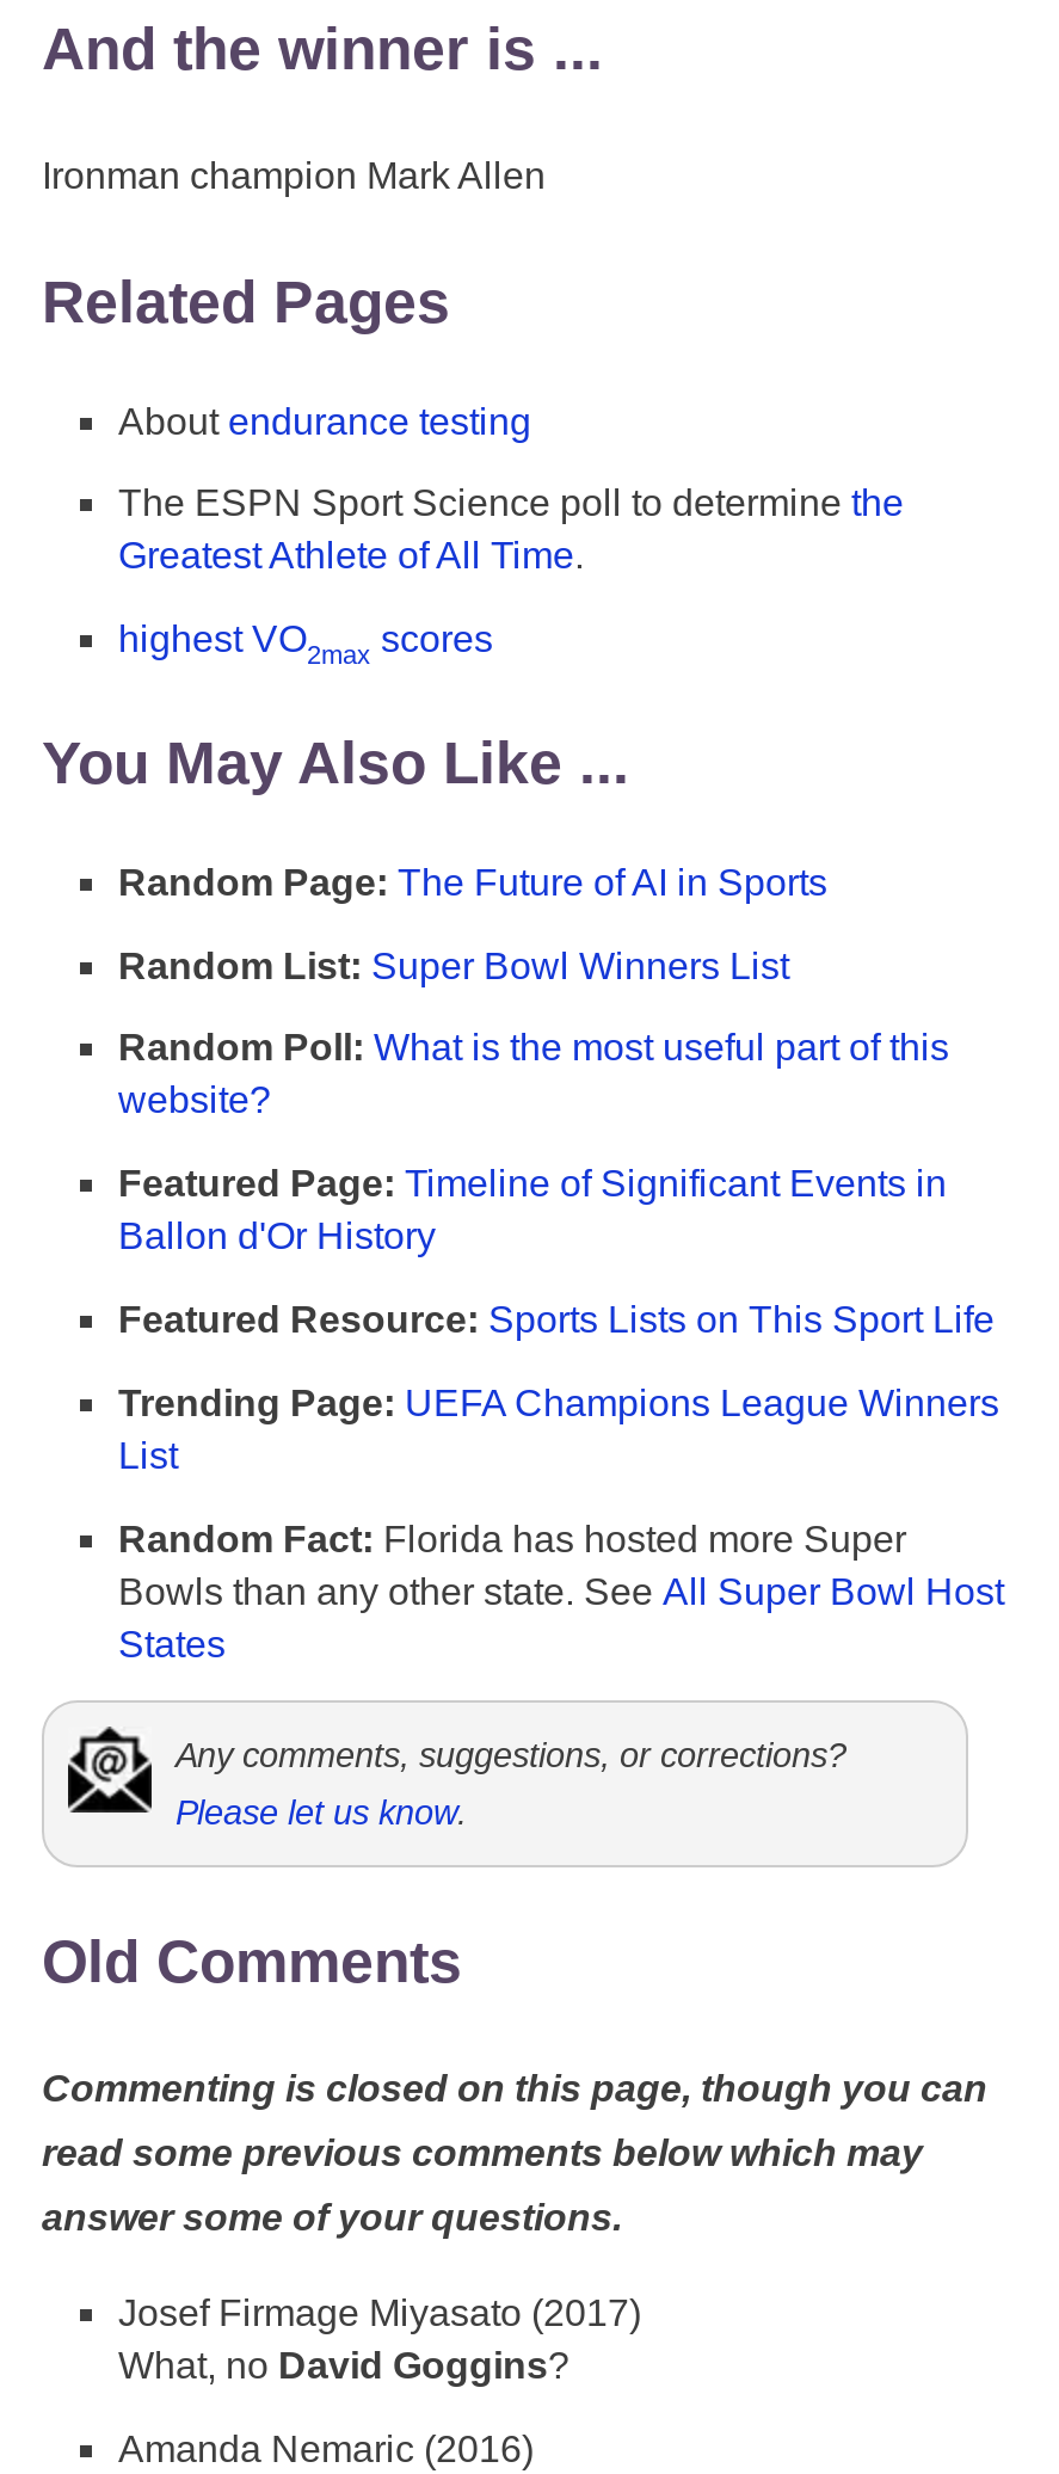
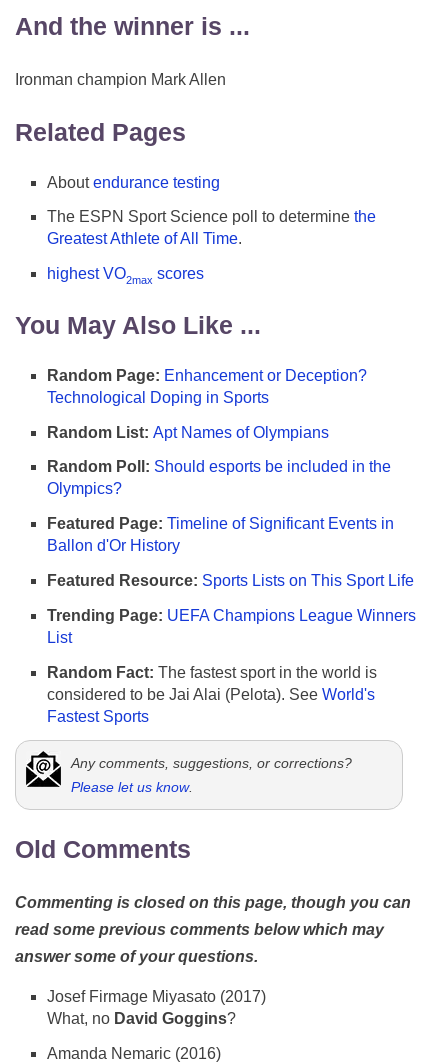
- Random Page: The Future of AI in Sports
+ Random Page: Enhancement or Deception?
+ Technological Doping in Sports

- Random List: Super Bowl Winners List
+ Random List: Apt Names of Olympians

- Random Poll: What is the most useful part of this
- website?
+ Random Poll: Should esports be included in the
+ Olympics?

- Random Fact: Florida has hosted more Super
- Bowls than any other state. See All Super Bowl Host
- States
+ Random Fact: The fastest sport in the world is
+ considered to be Jai Alai (Pelota). See World's
+ Fastest Sports
